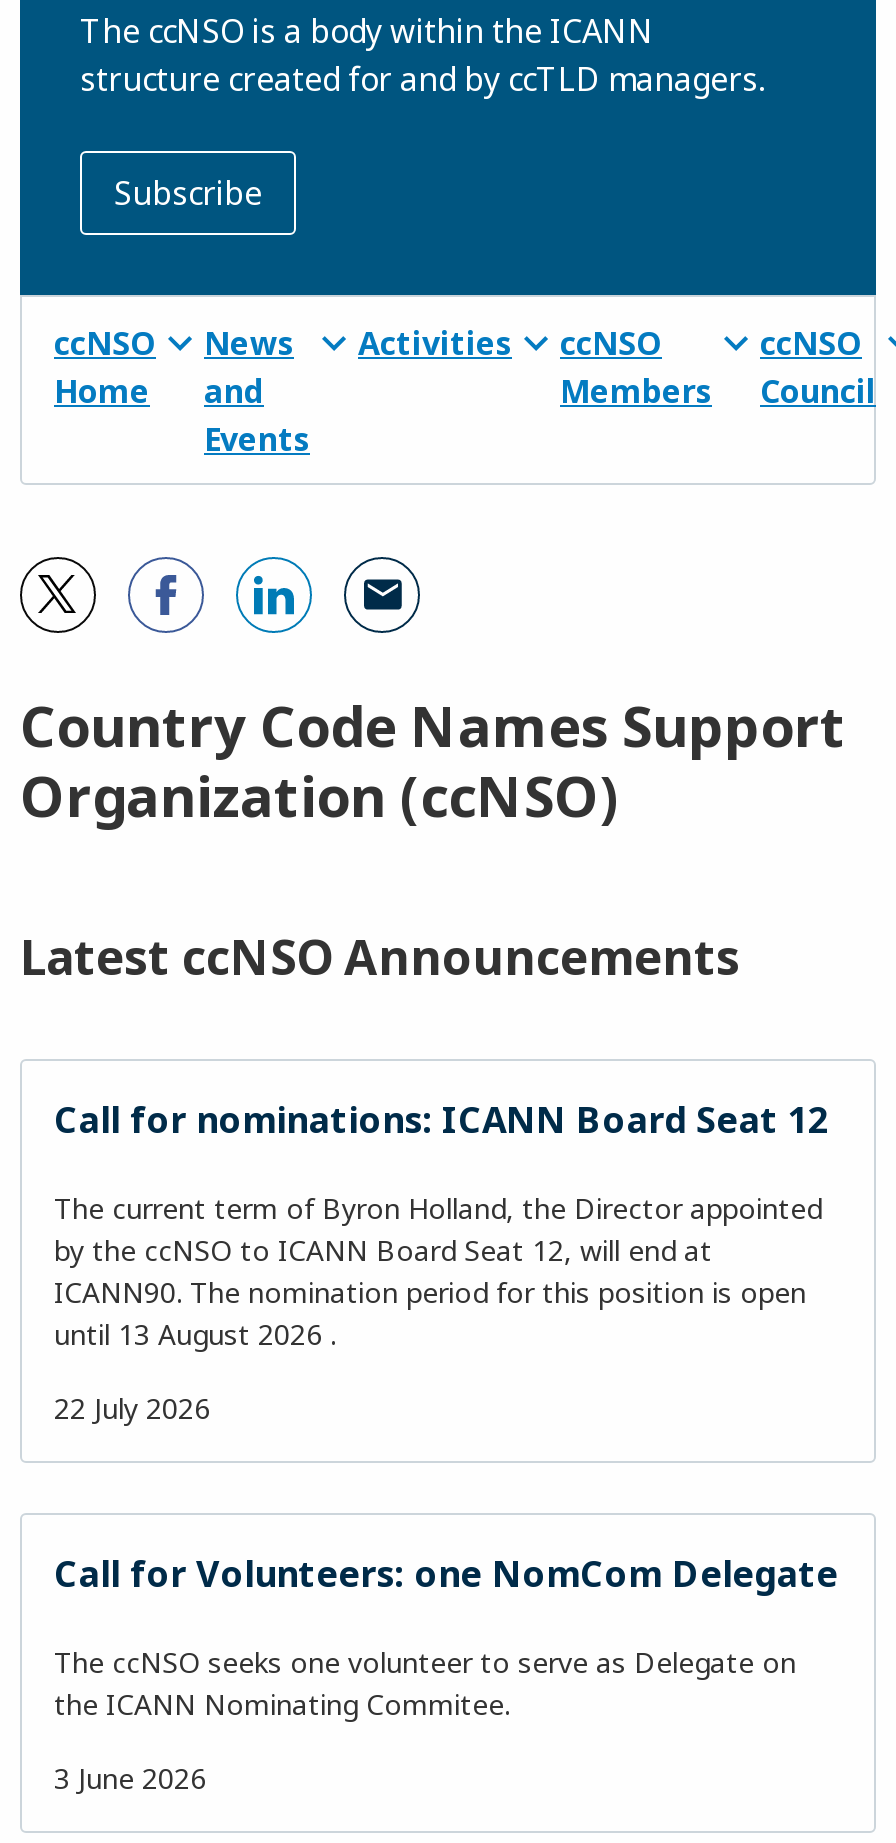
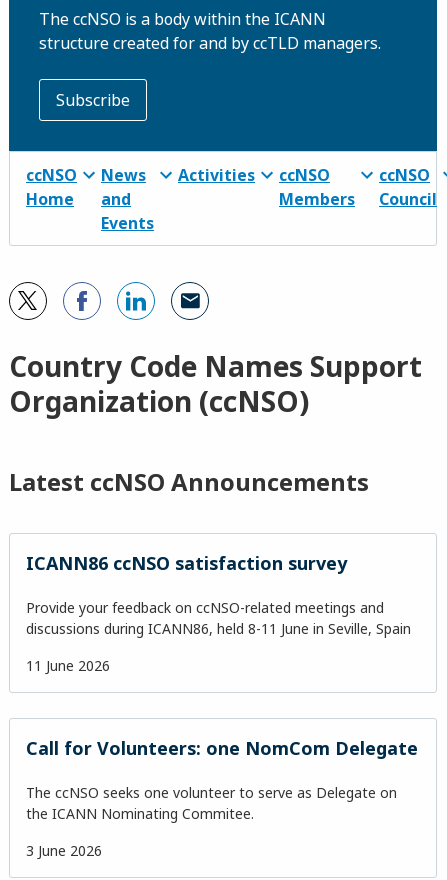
- Call for nominations: ICANN Board Seat 12
+ ICANN86 ccNSO satisfaction survey

- The current term of Byron Holland, the Director appointed
- by the ccNSO to ICANN Board Seat 12, will end at
- ICANN90. The nomination period for this position is open
- until 13 August 2026 .
+ Provide your feedback on ccNSO-related meetings and
+ discussions during ICANN86, held 8-11 June in Seville, Spain

- 22 July 2026
+ 11 June 2026
